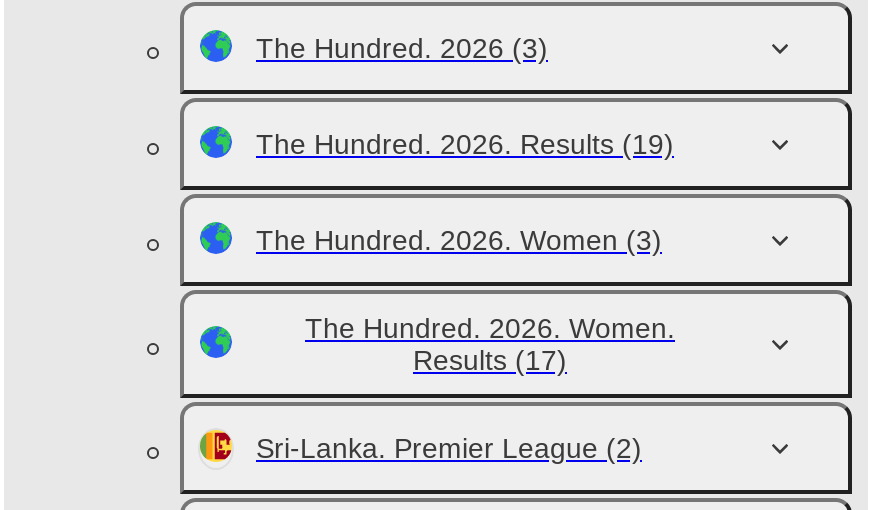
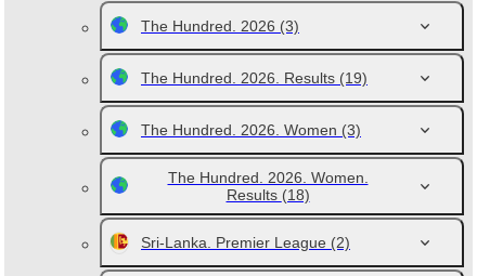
- Results (17)
+ Results (18)
